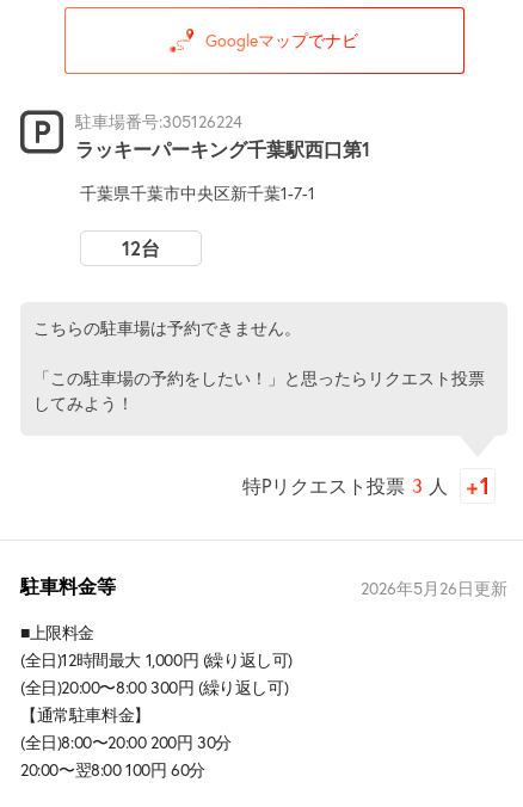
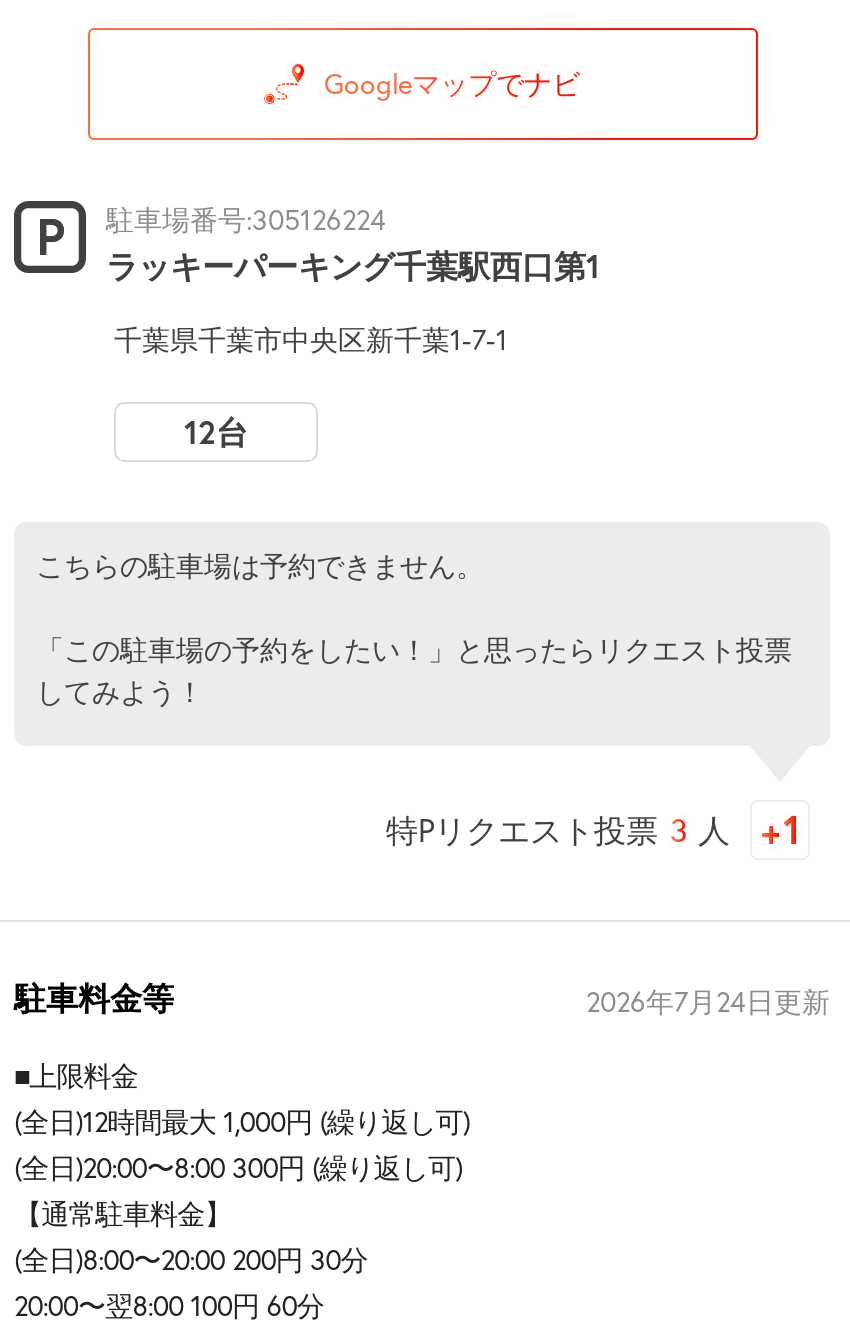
- 2026年5月26日更新
+ 2026年7月24日更新
